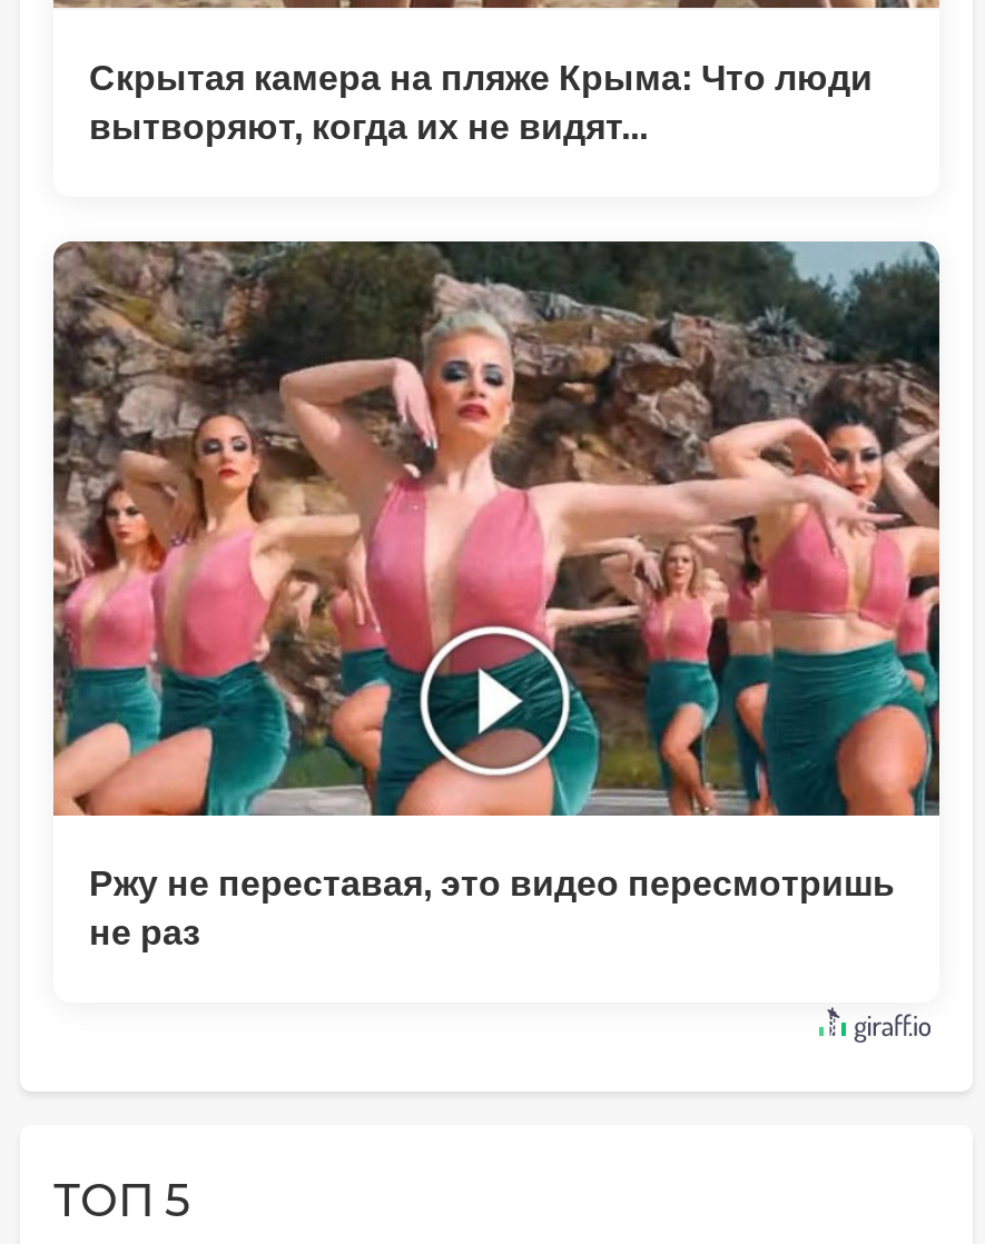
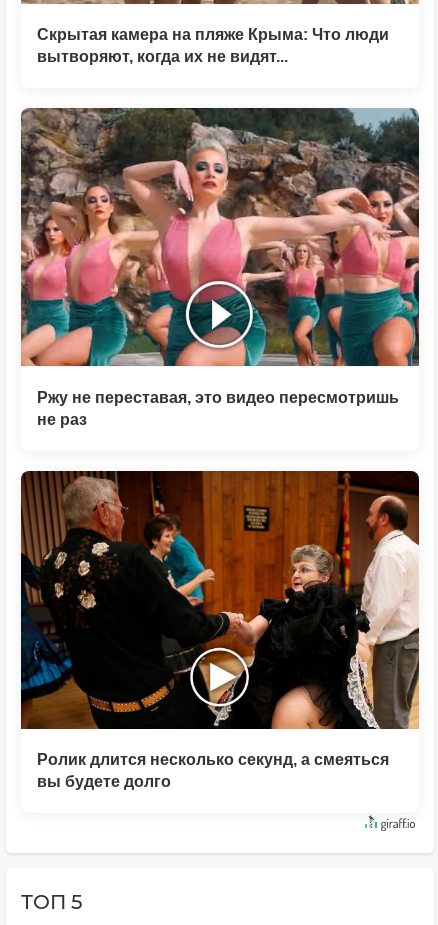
+ [image]
+ Ролик длится несколько секунд, а смеяться
+ вы будете долго
